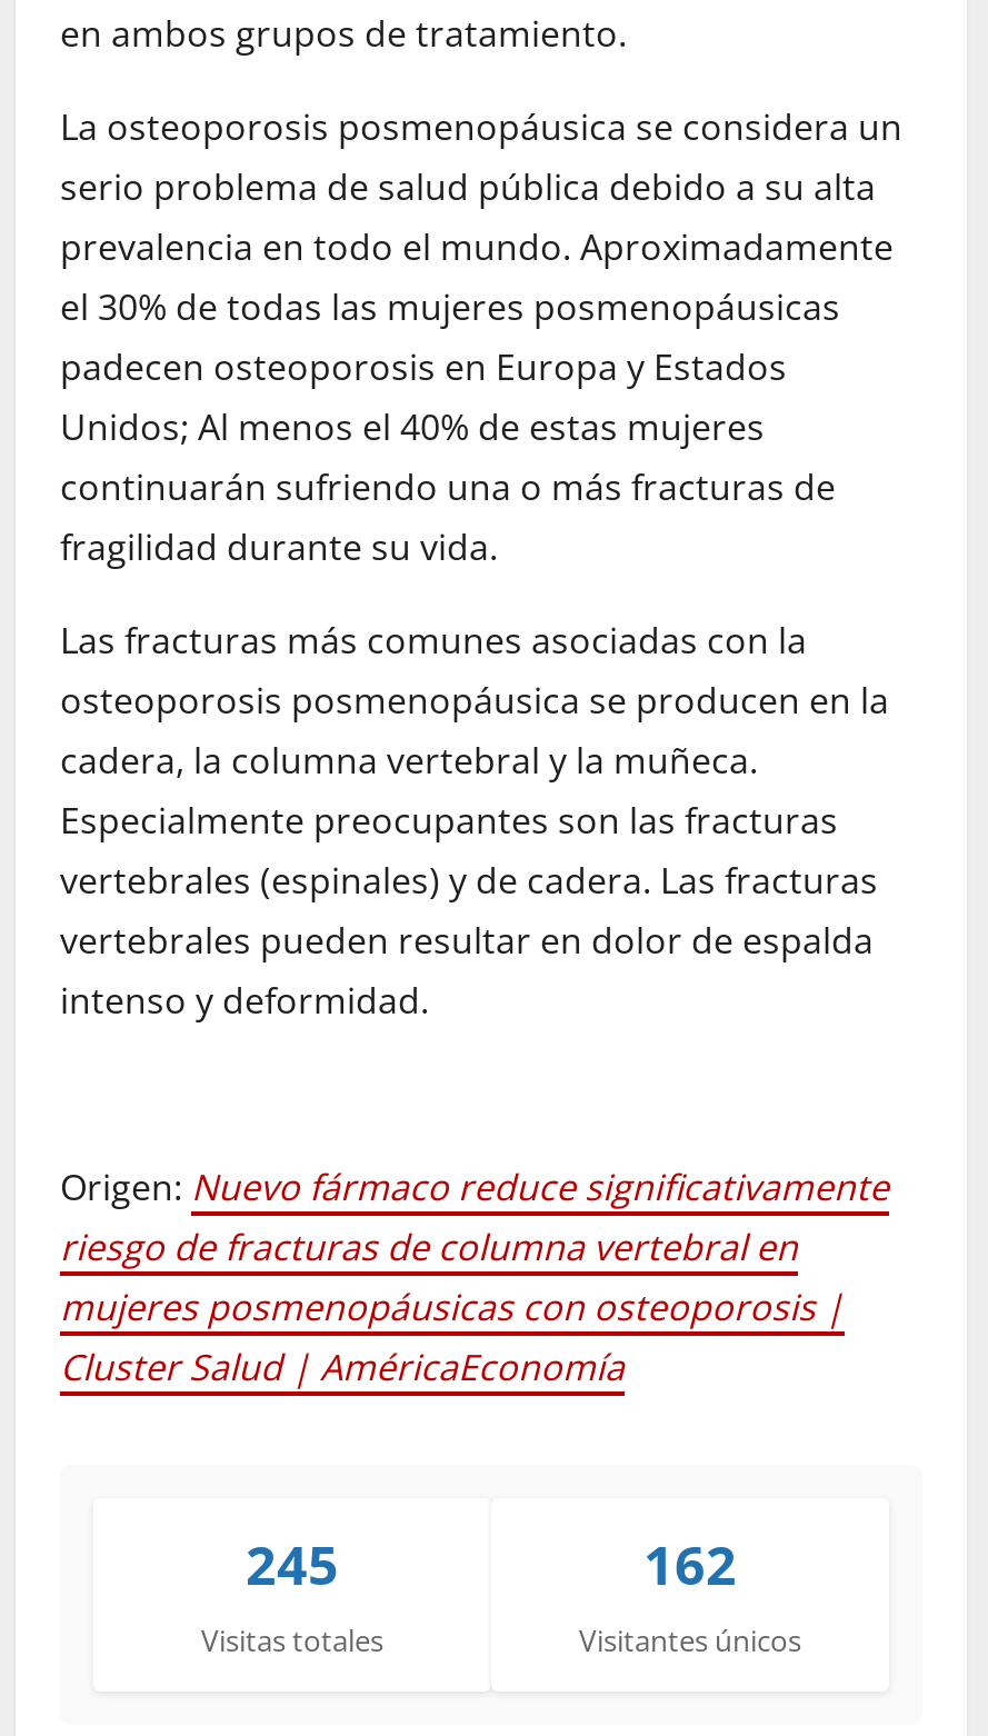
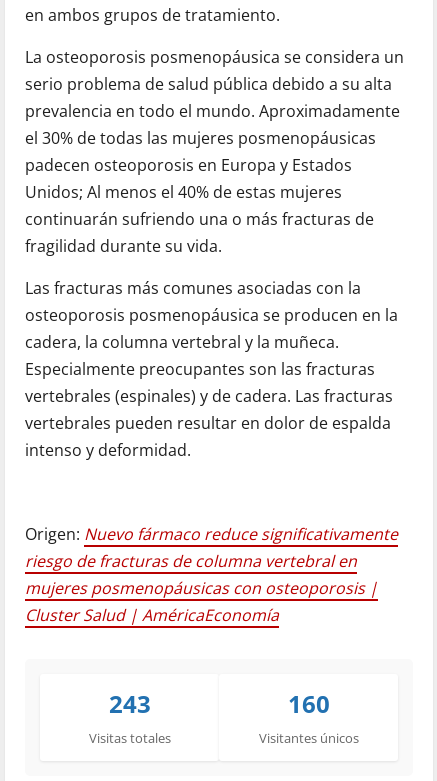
- 245
+ 243

- 162
+ 160
